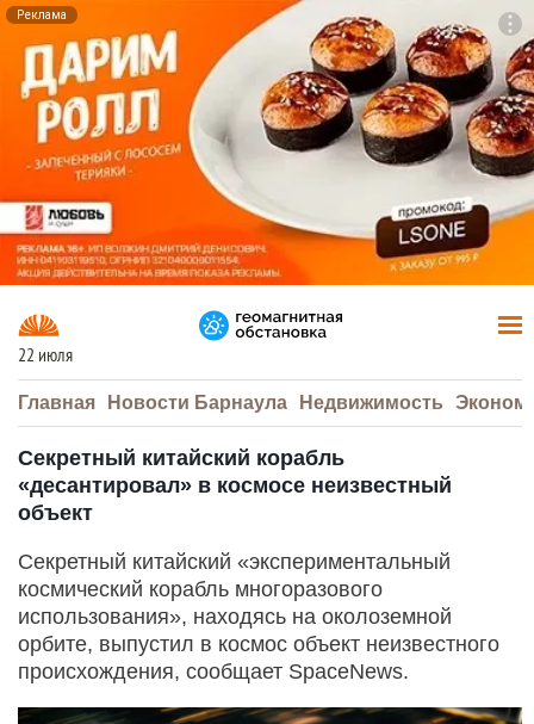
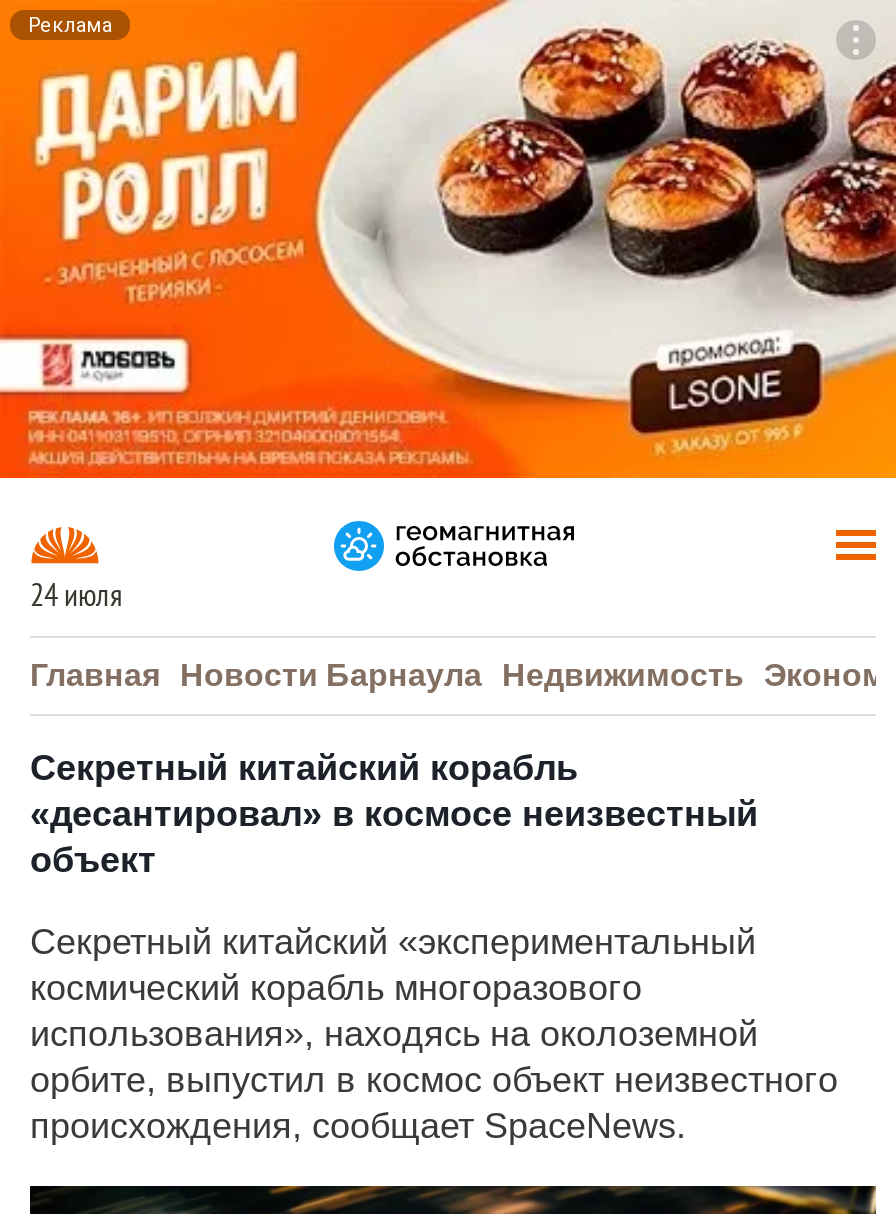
- 22 июля
+ 24 июля
